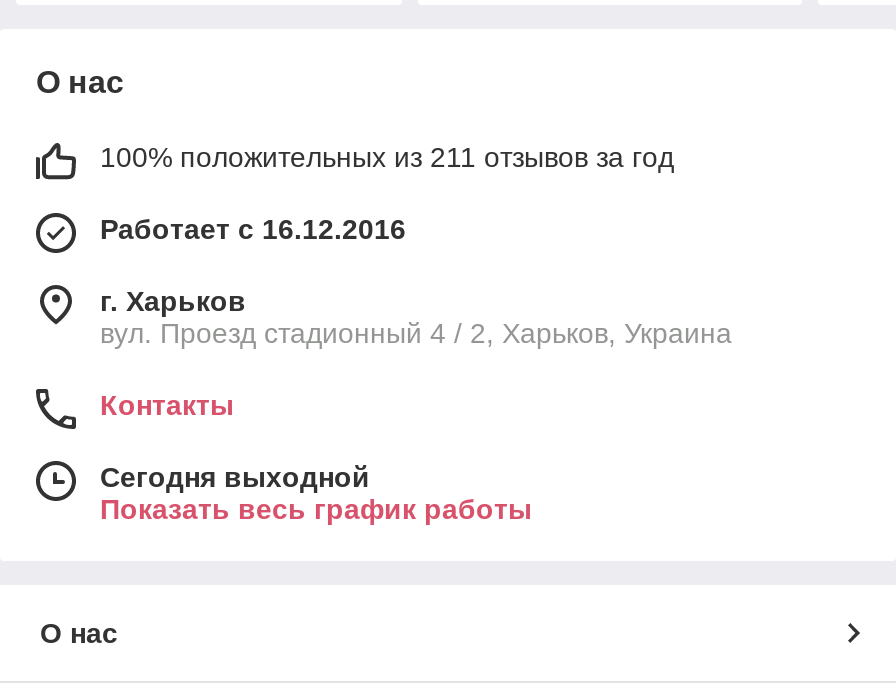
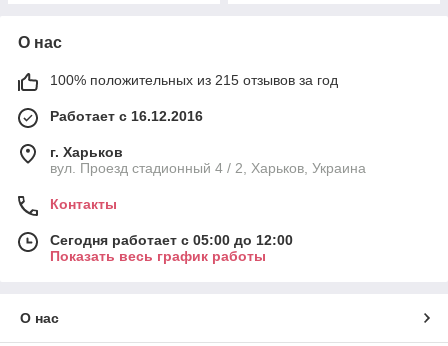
- 100% положительных из 211 отзывов за год
+ 100% положительных из 215 отзывов за год

- Сегодня выходной
+ Сегодня работает с 05:00 до 12:00
